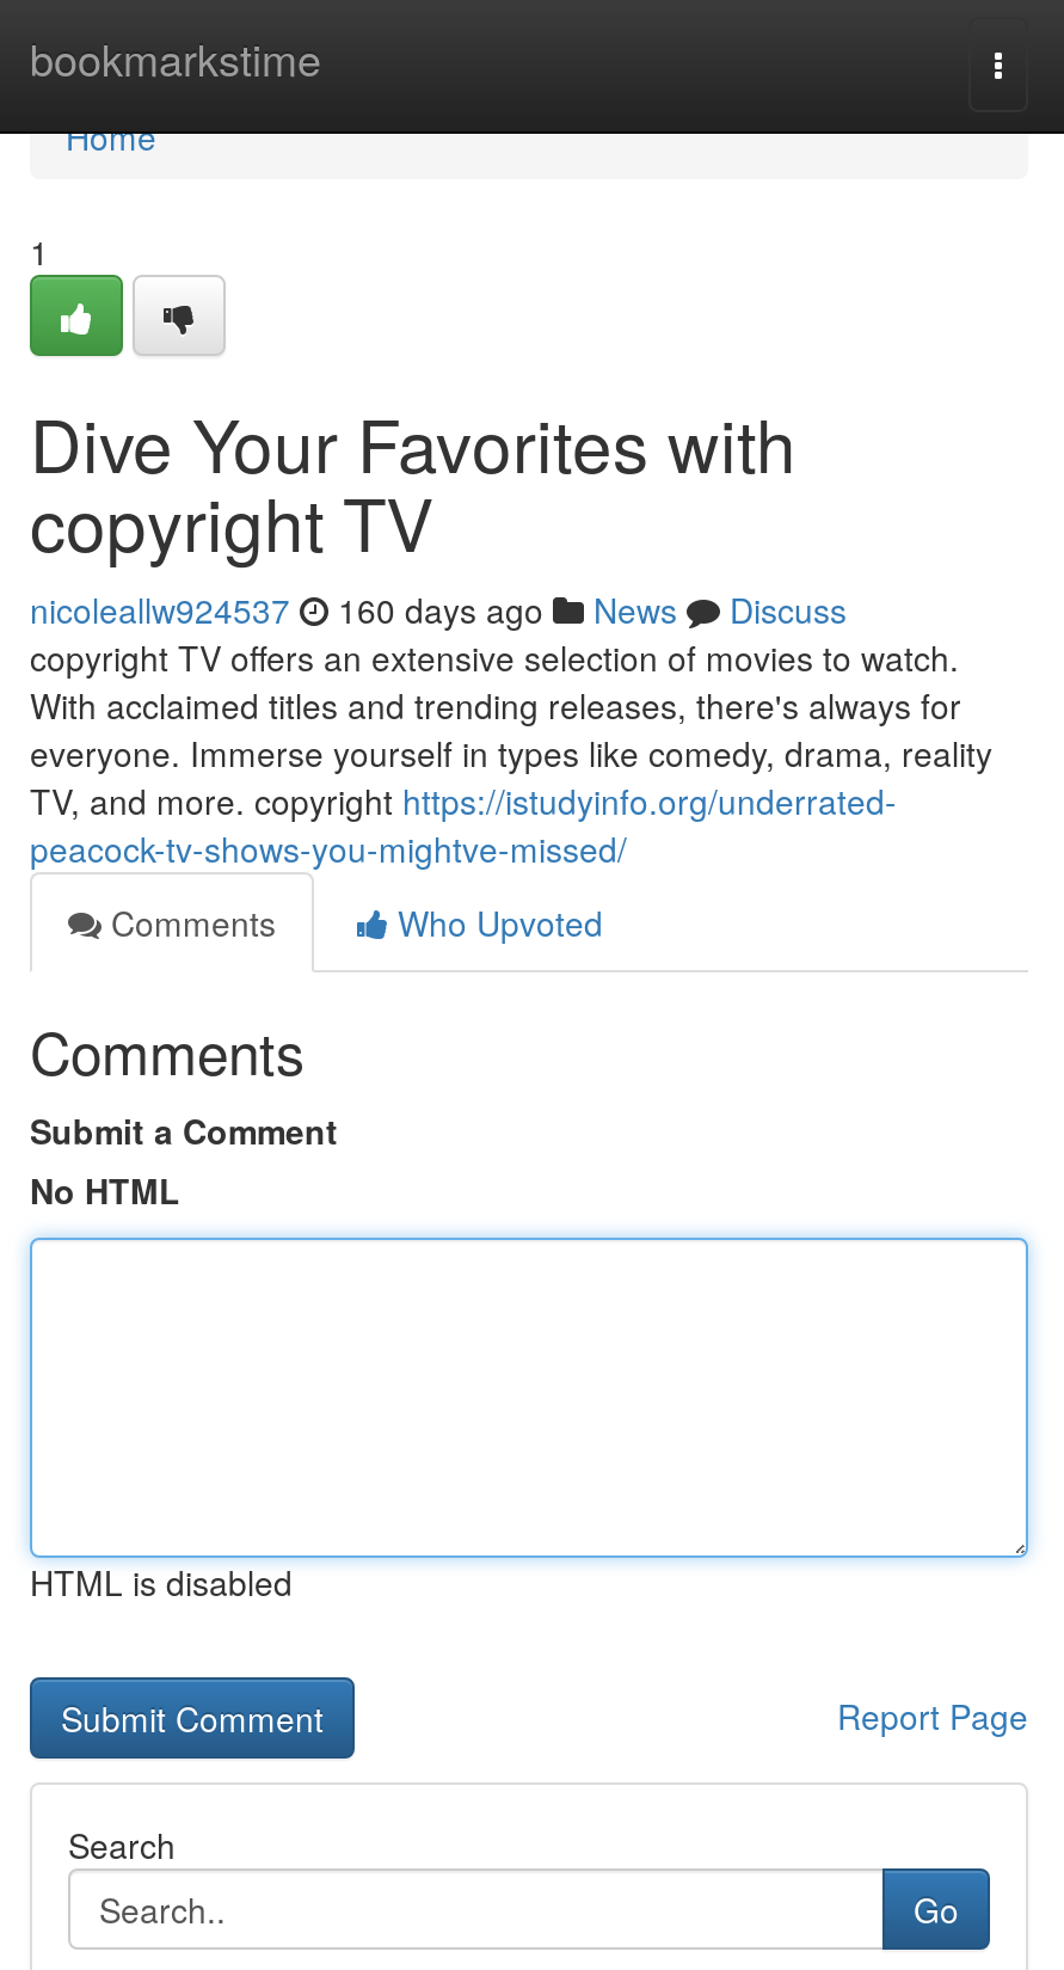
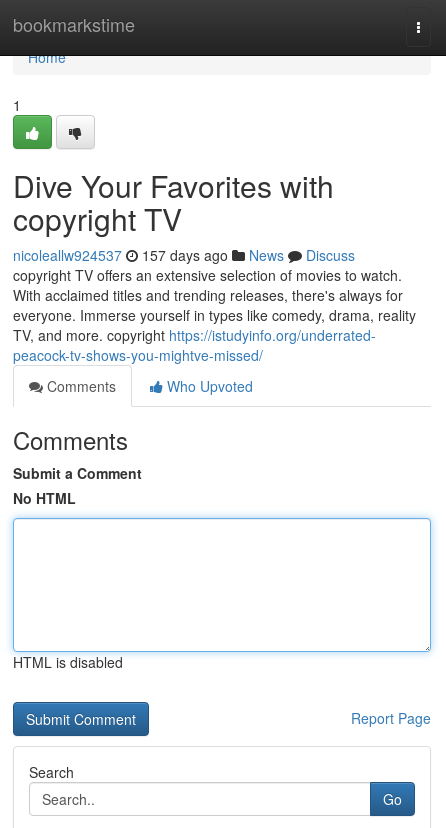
- nicoleallw924537 160 days ago News Discuss
+ nicoleallw924537 157 days ago News Discuss
